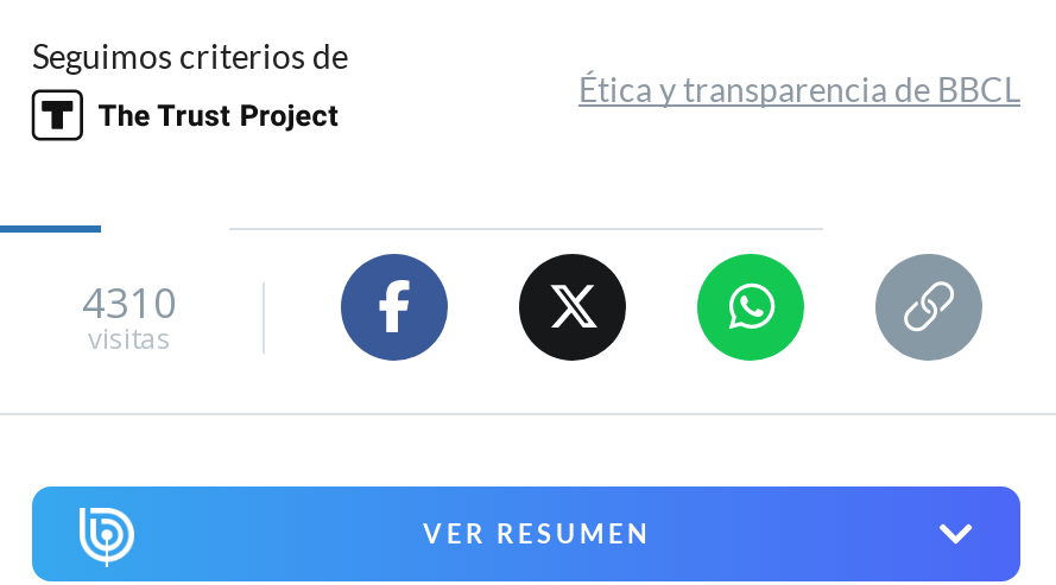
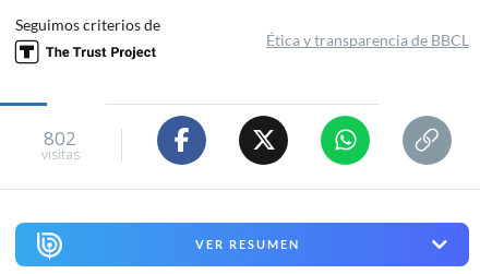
- 4310
+ 802
